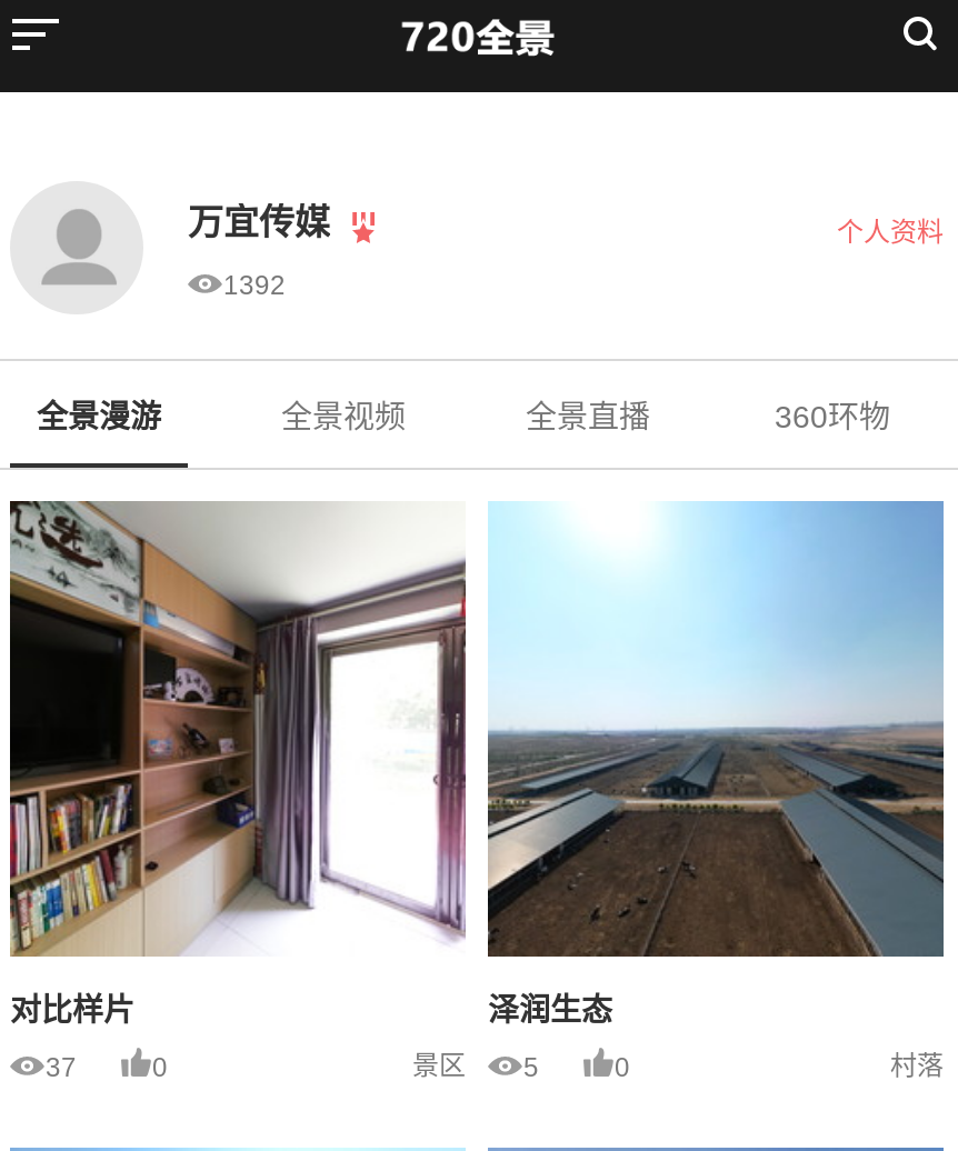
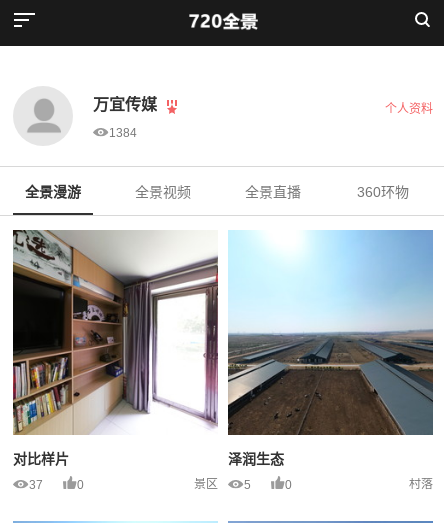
- 1392
+ 1384
